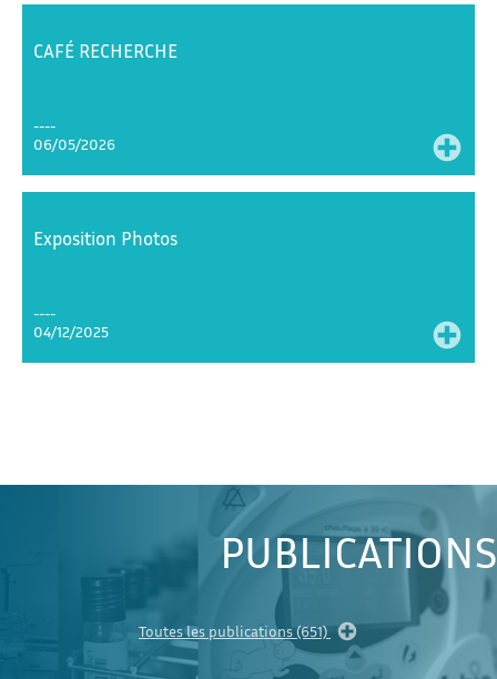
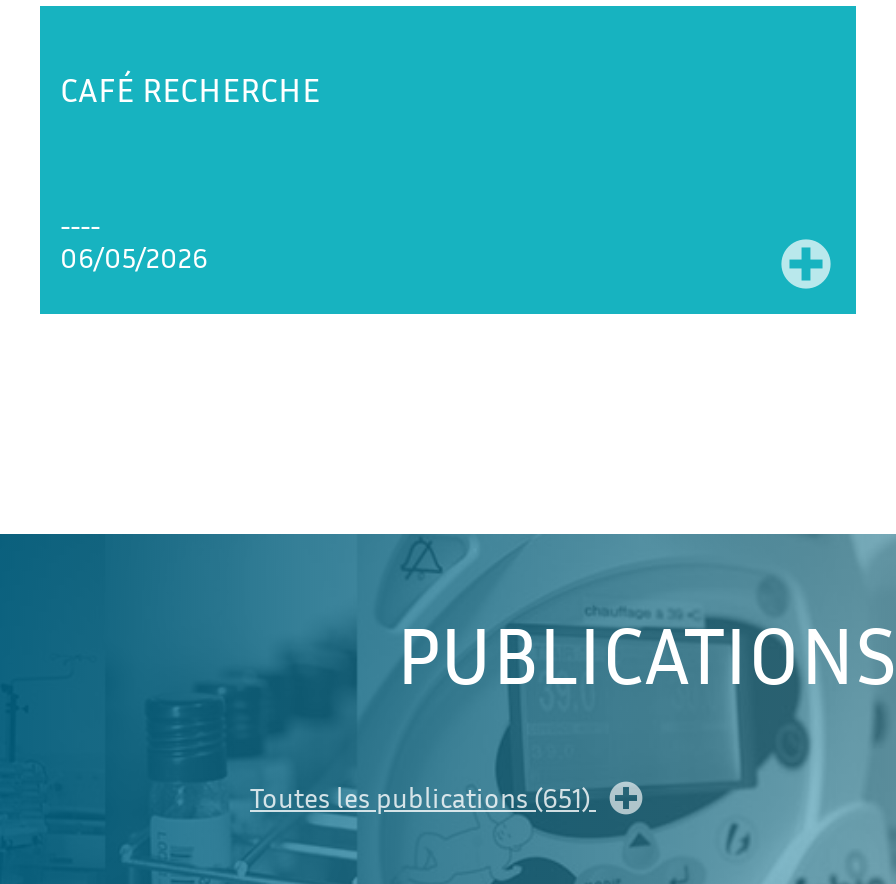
- Exposition Photos

- 04/12/2025
